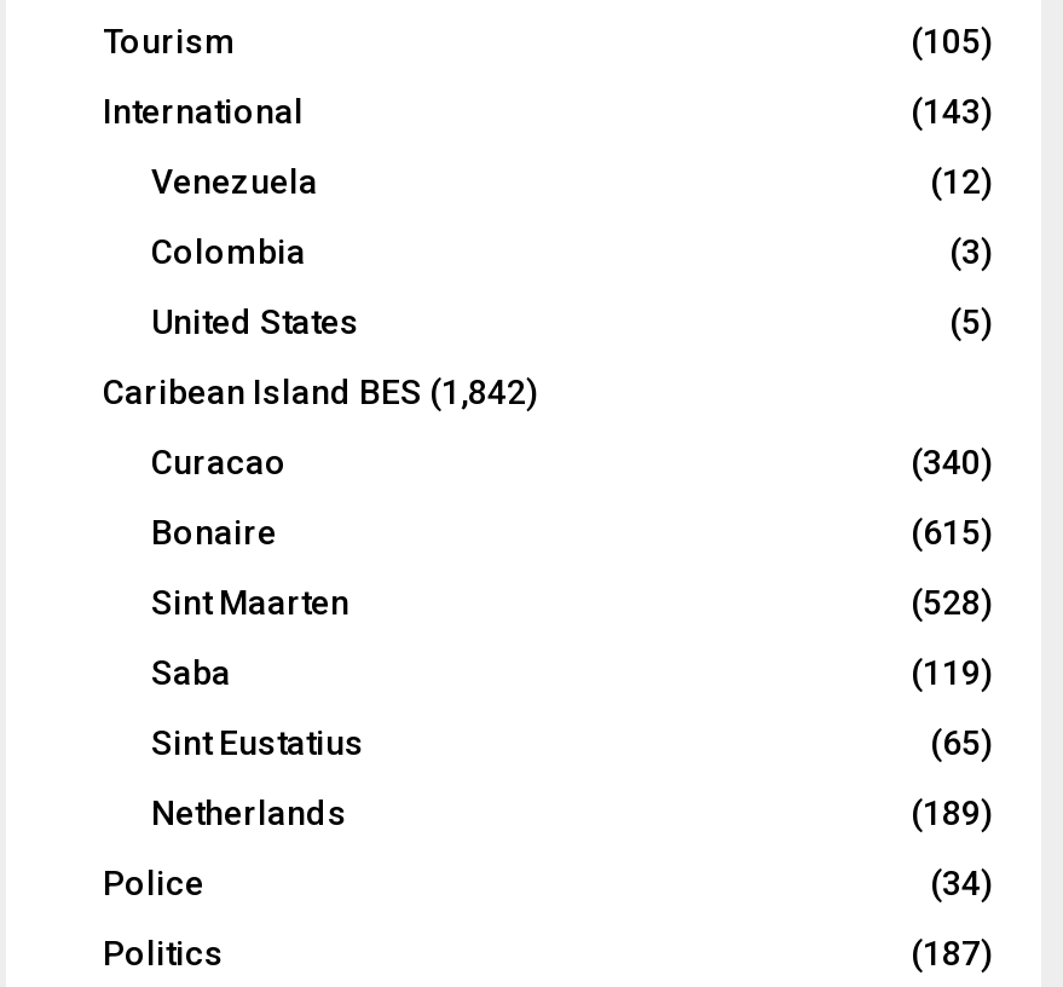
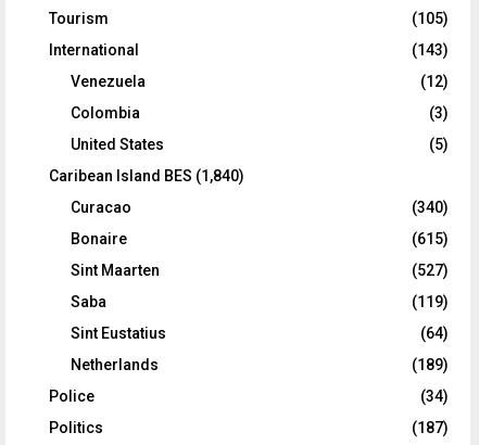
- Caribean Island BES (1,842)
+ Caribean Island BES (1,840)

- (528)
+ (527)

- (65)
+ (64)
